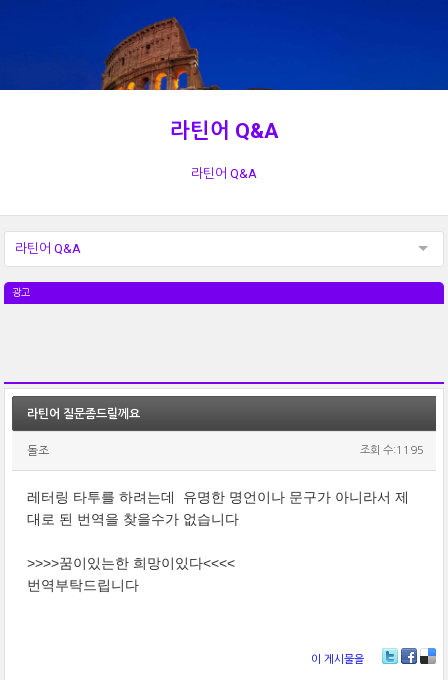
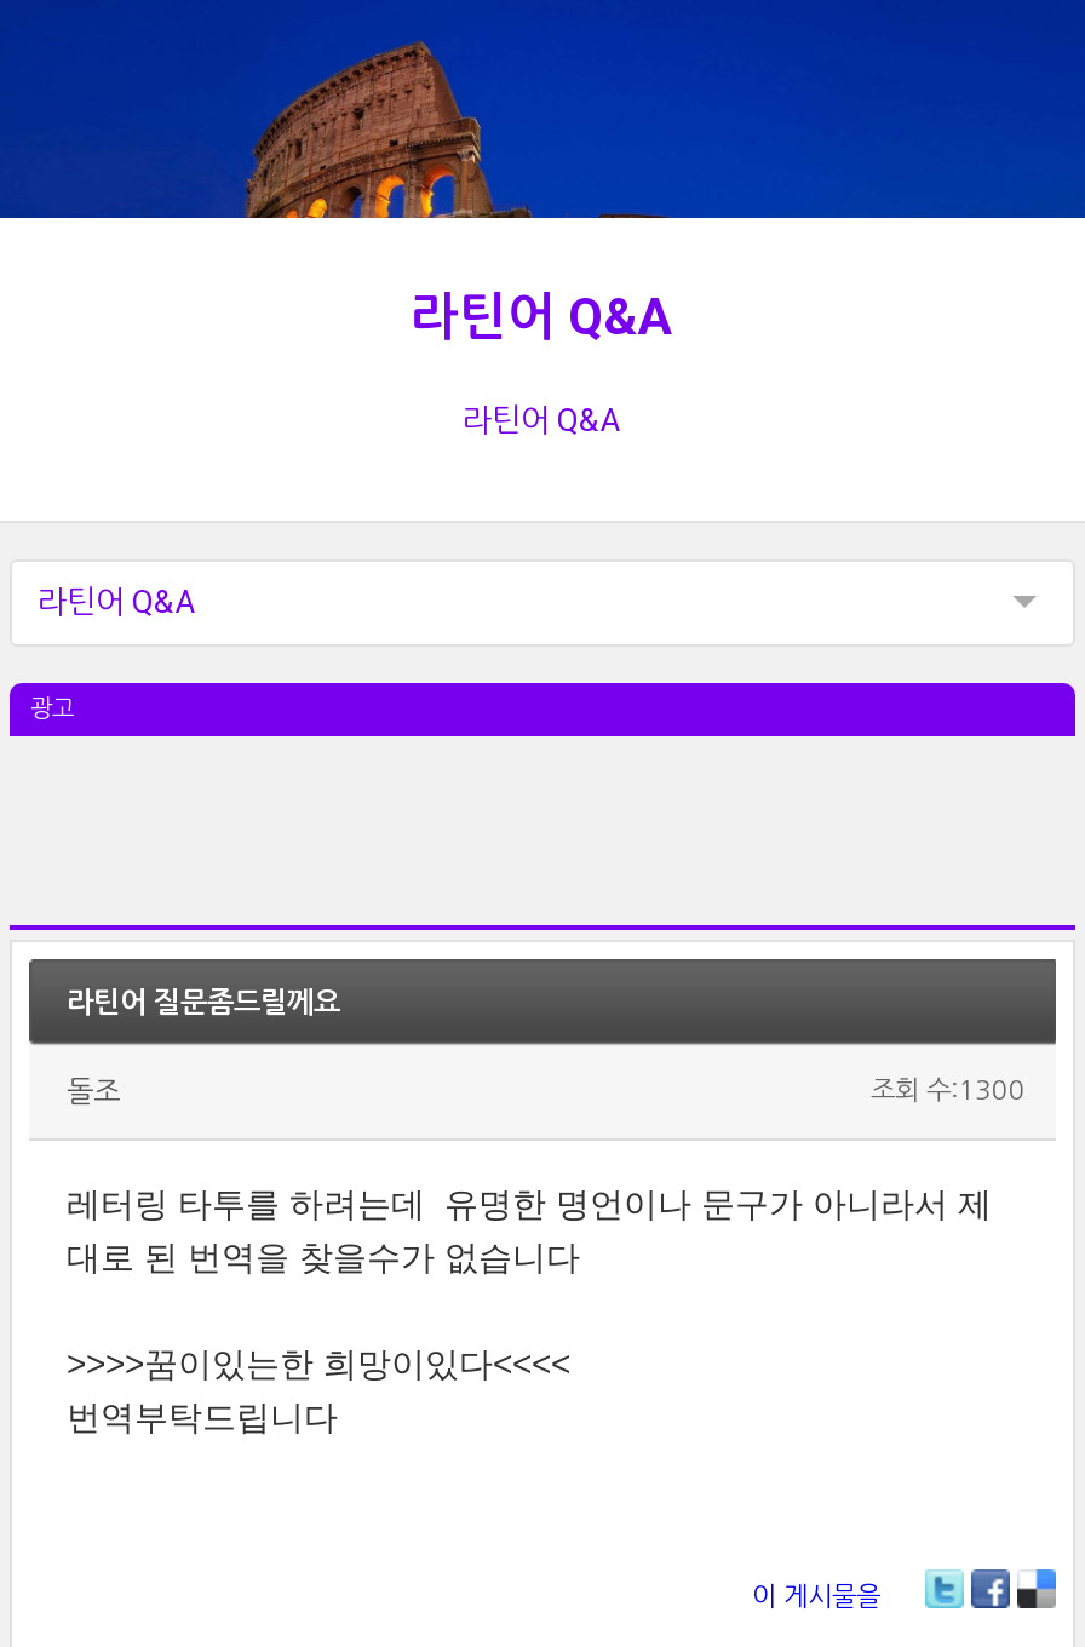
- 조회 수:1195
+ 조회 수:1300
